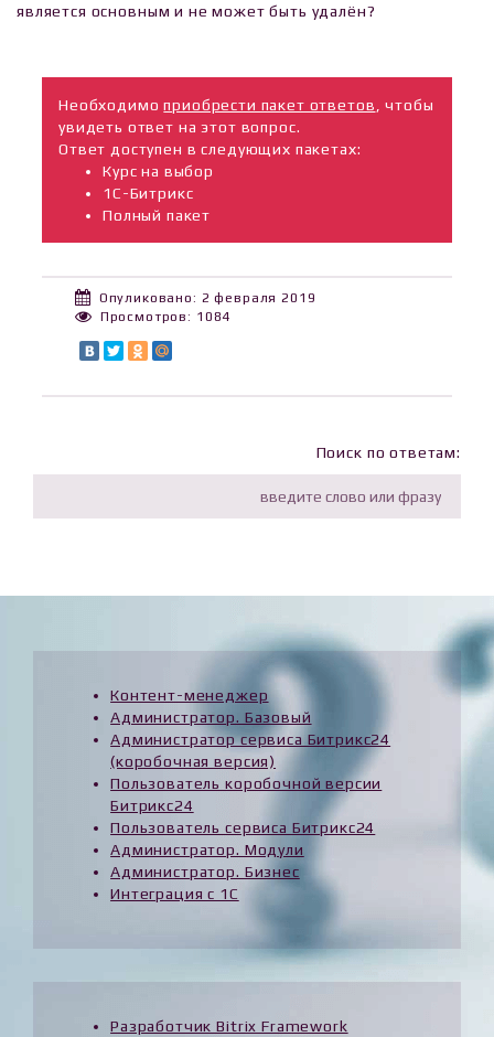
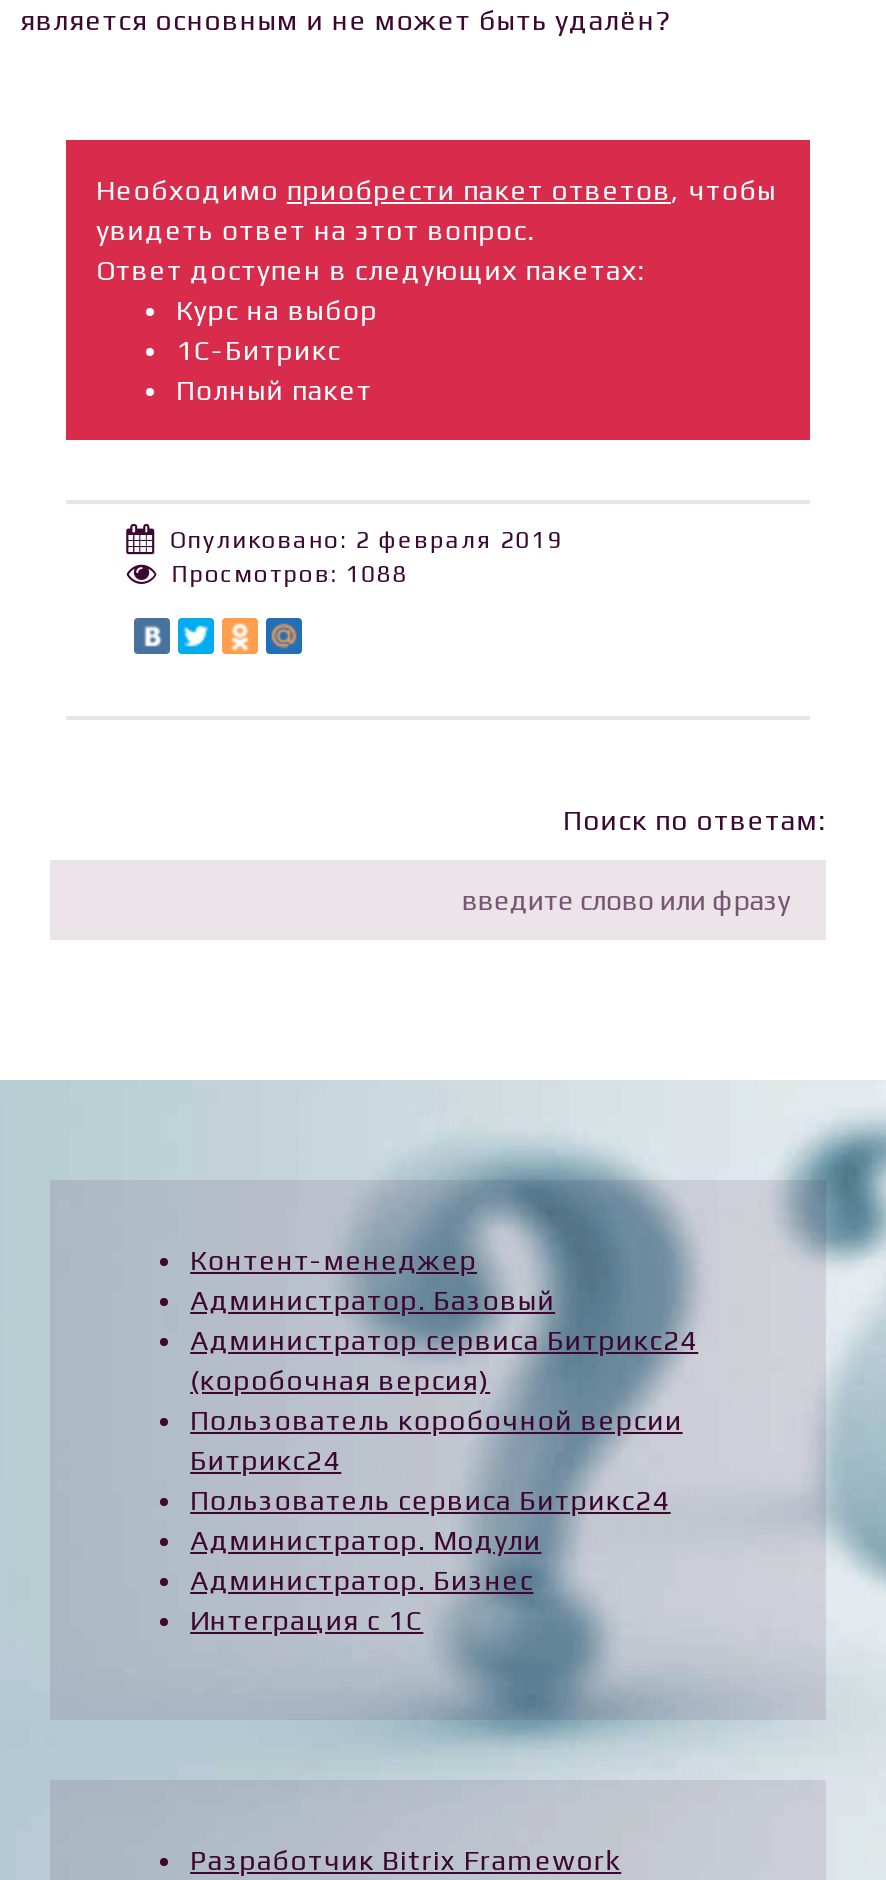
- Просмотров: 1084
+ Просмотров: 1088
